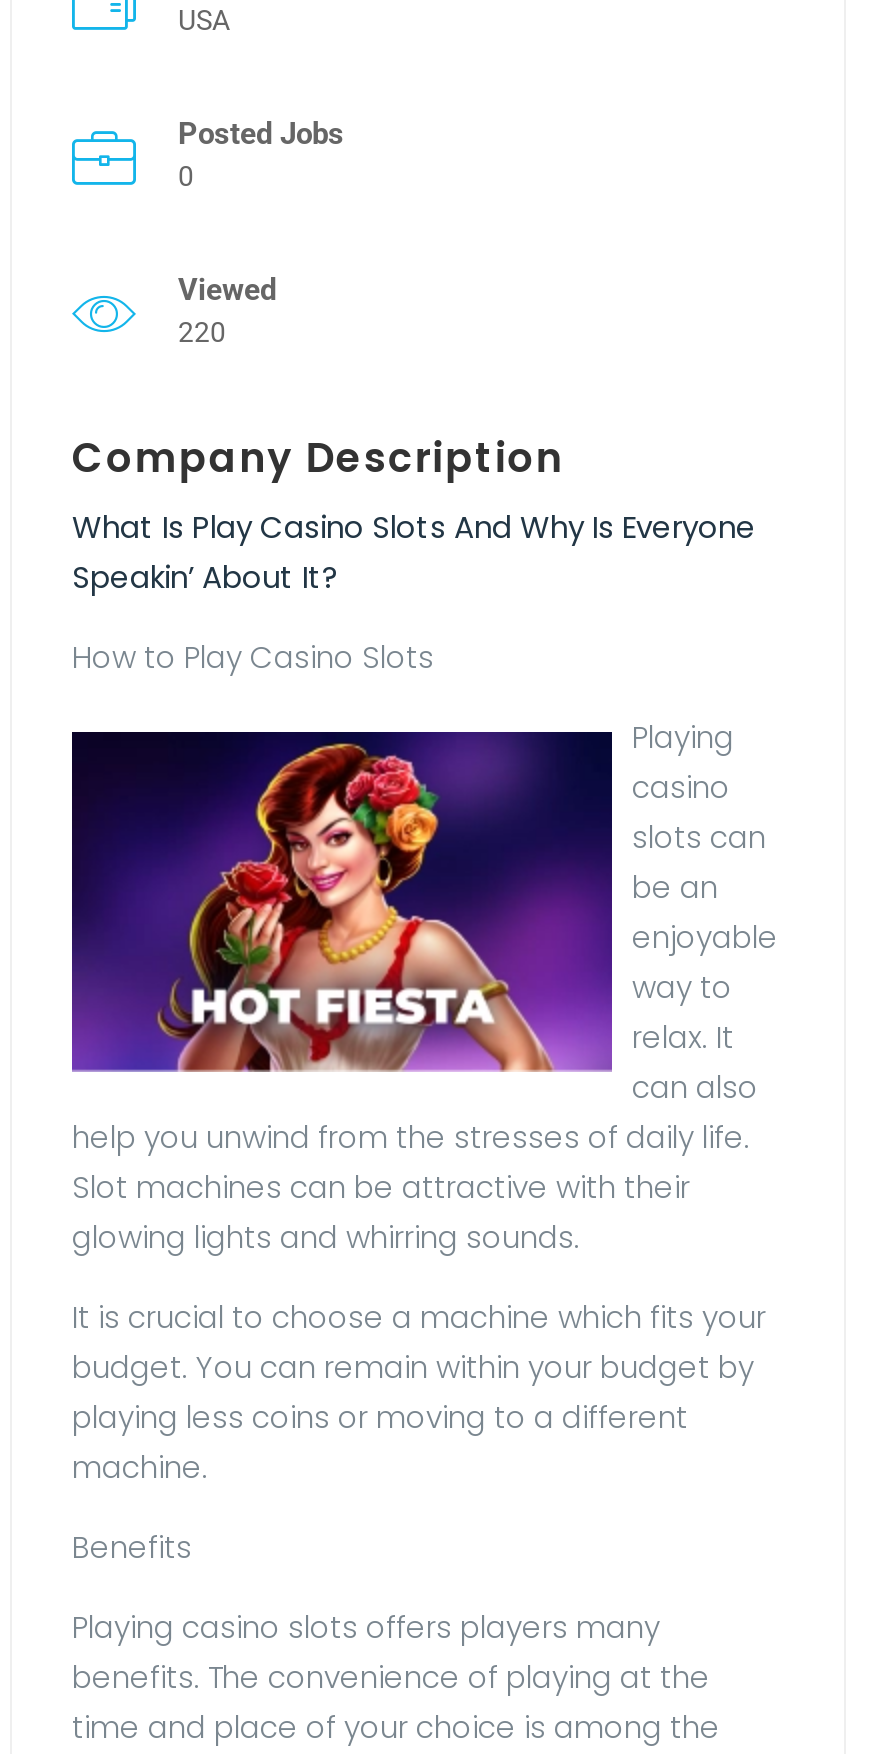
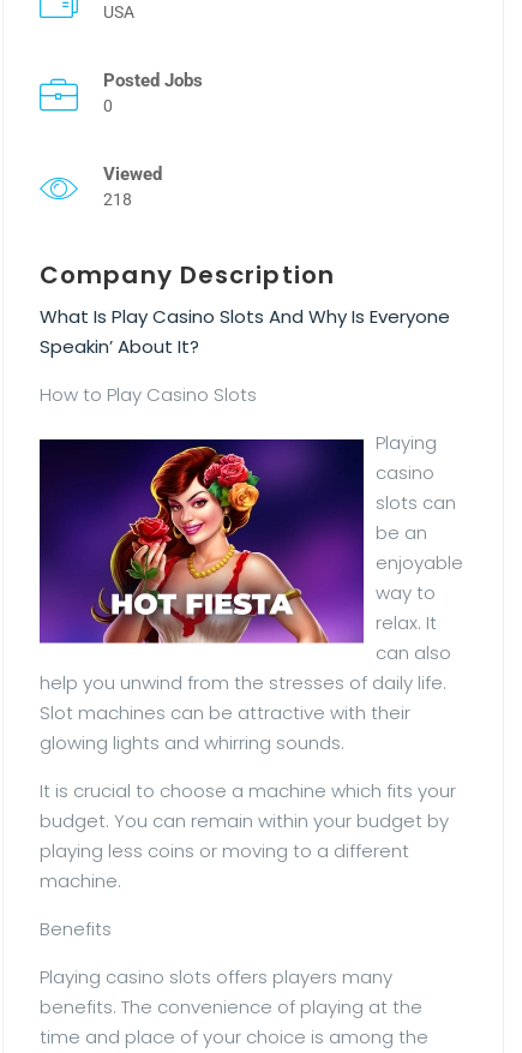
- 220
+ 218
